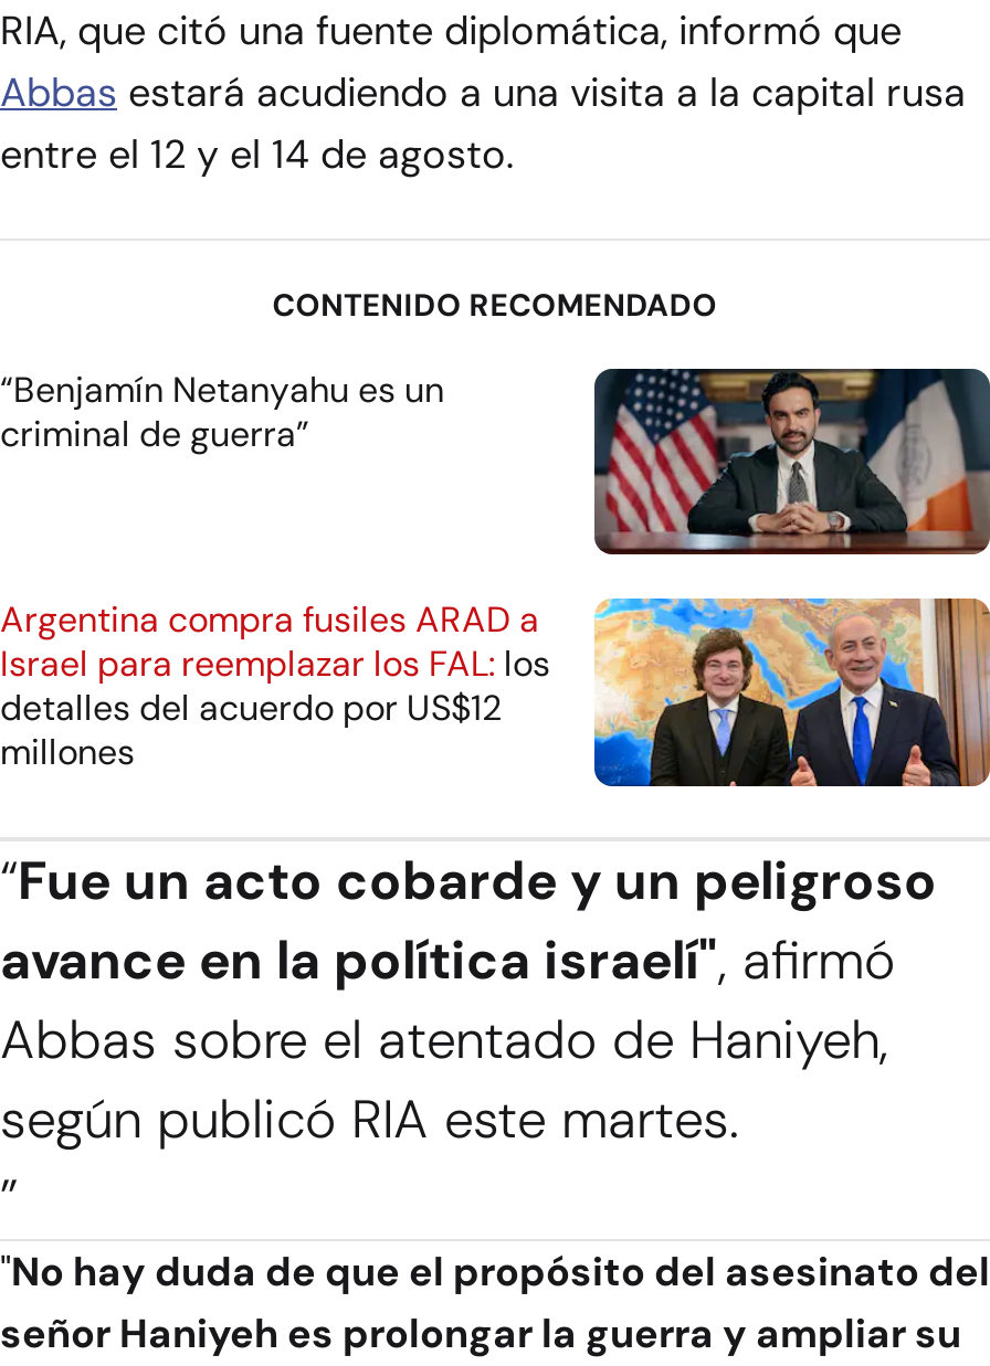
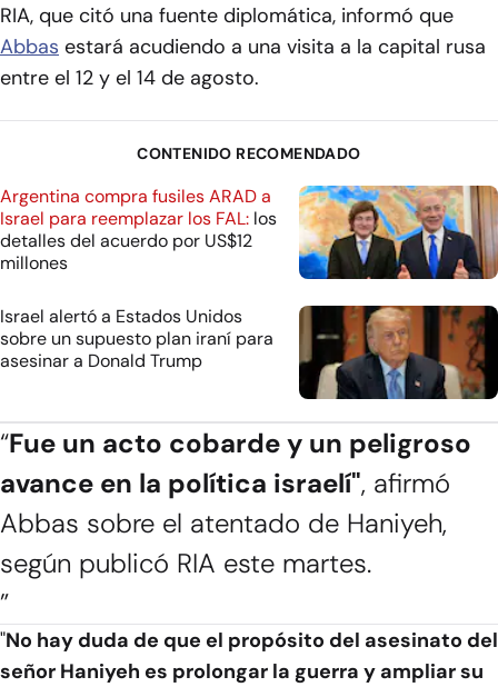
- “Benjamín Netanyahu es un
- criminal de guerra”

- [image]

moved up: [image] | Argentina compra fusiles ARAD a | Israel para reemplazar los FAL: los | detalles del acuerdo por US$12 | millones

+ [image]
+ Israel alertó a Estados Unidos
+ sobre un supuesto plan iraní para
+ asesinar a Donald Trump
